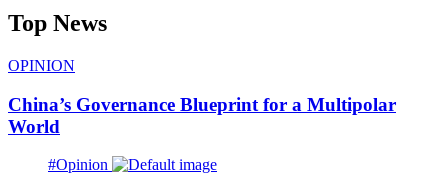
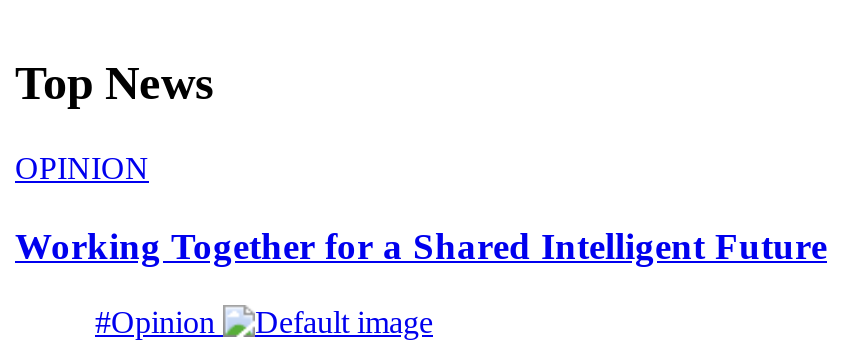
- China’s Governance Blueprint for a Multipolar
- World
+ Working Together for a Shared Intelligent Future
